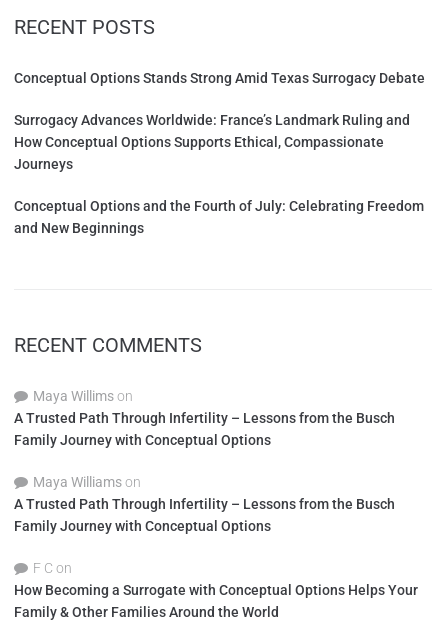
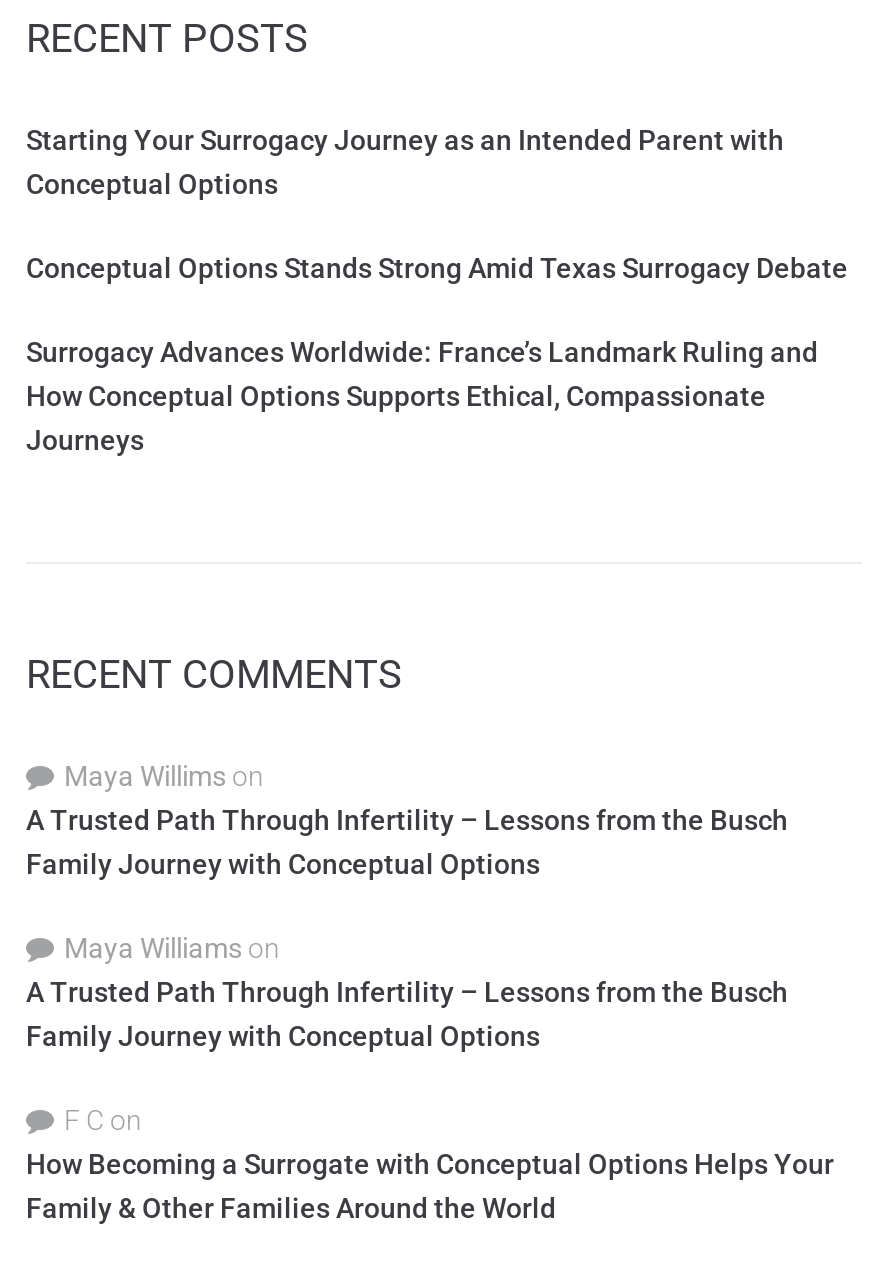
+ Starting Your Surrogacy Journey as an Intended Parent with
+ Conceptual Options

moved down: Conceptual Options Stands Strong Amid Texas Surrogacy Debate | Surrogacy Advances Worldwide: France’s Landmark Ruling and | How Conceptual Options Supports Ethical, Compassionate | Journeys

- Conceptual Options and the Fourth of July: Celebrating Freedom
- and New Beginnings
